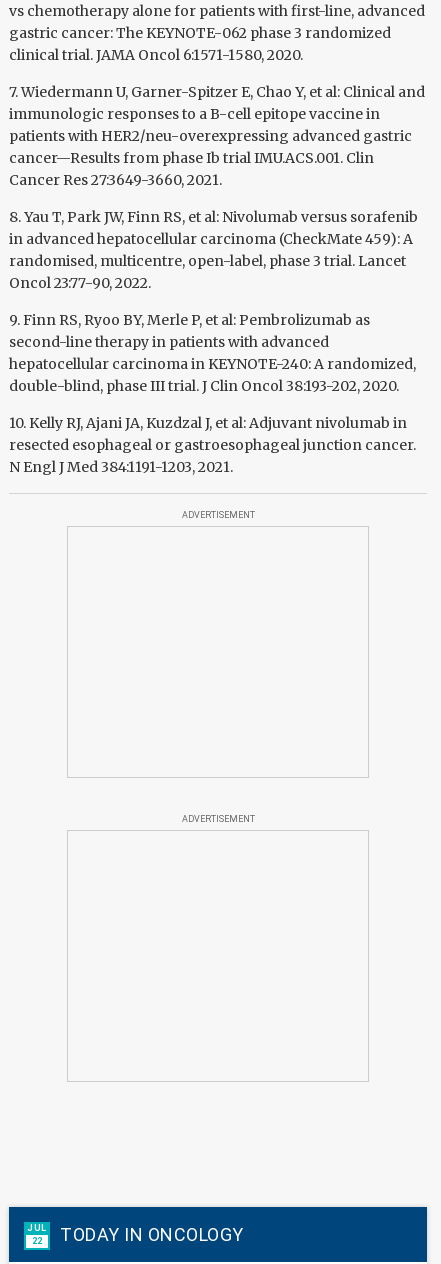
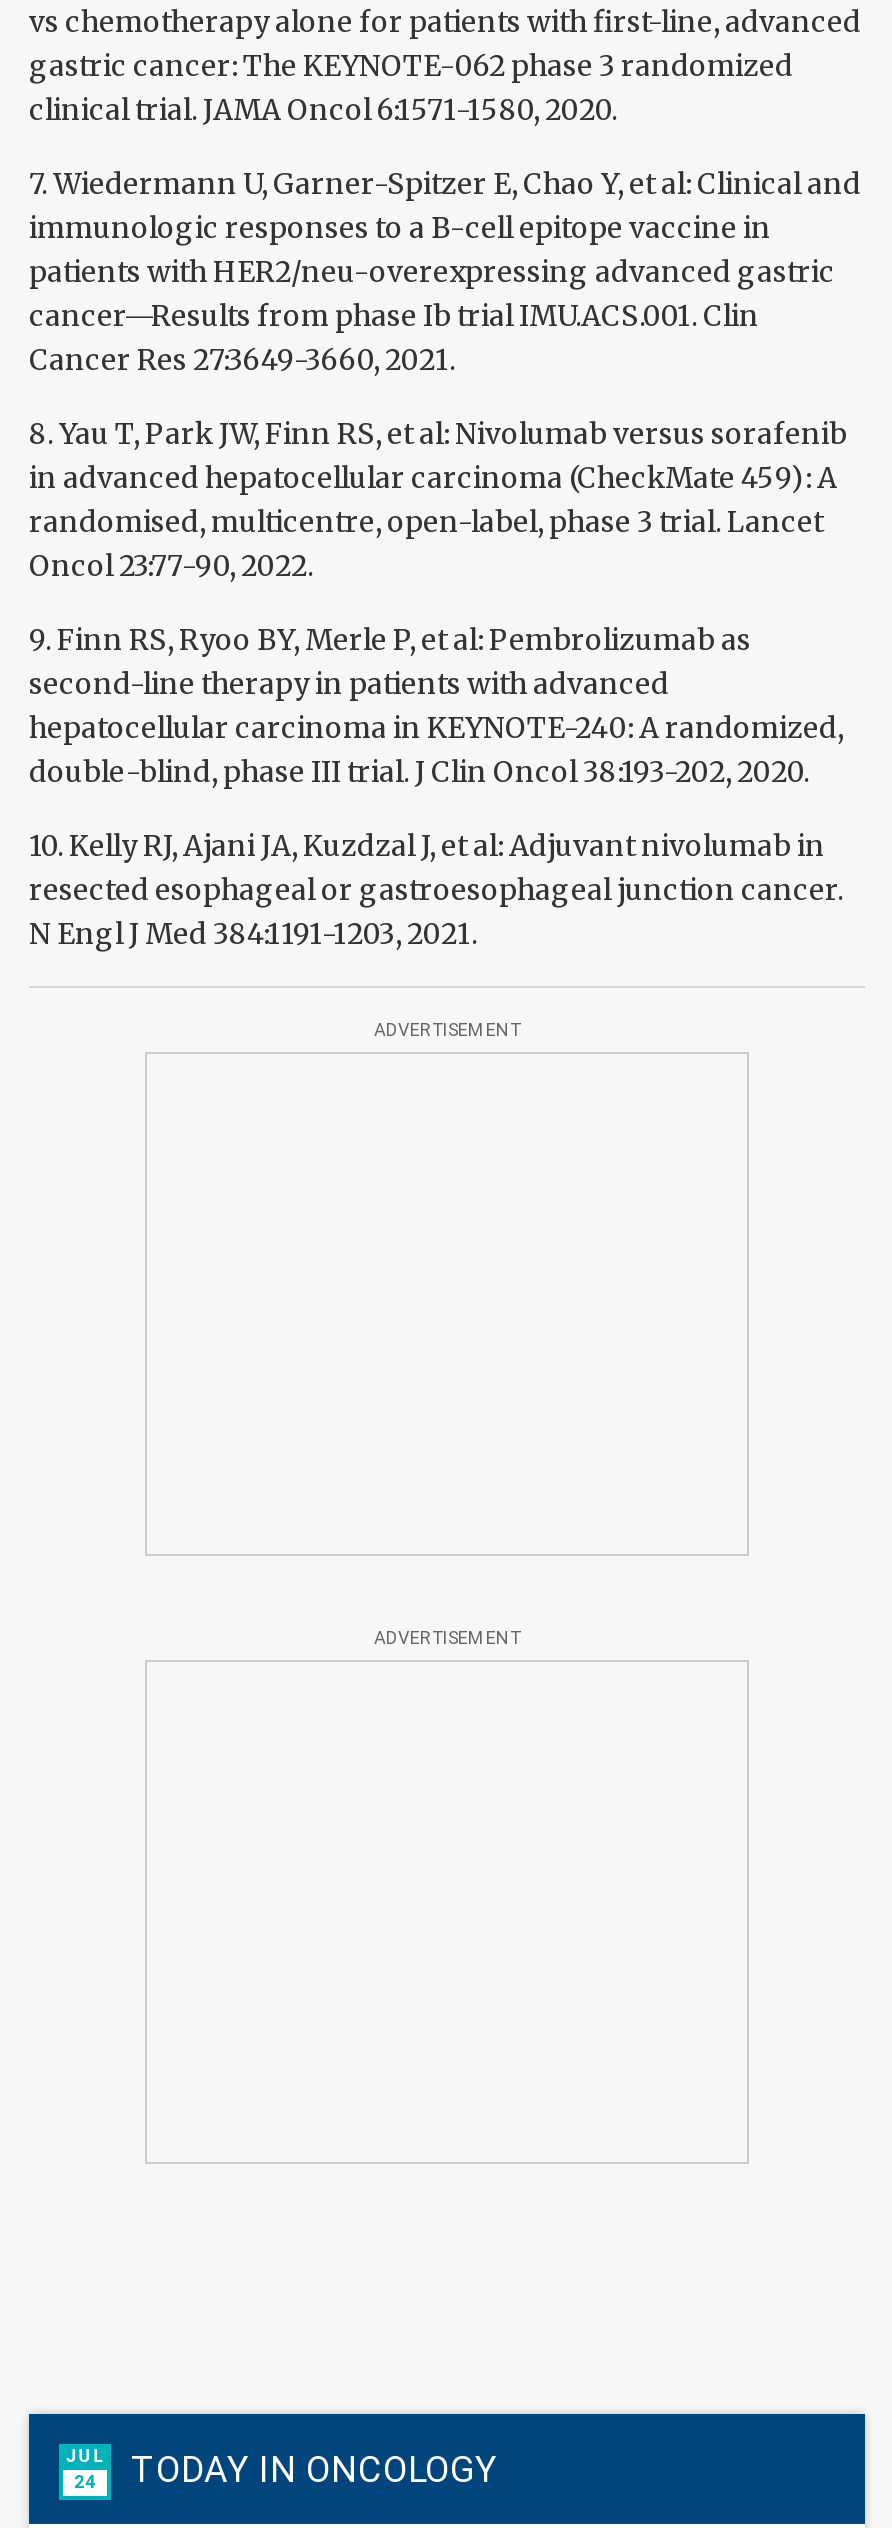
- JUL 22 TODAY IN ONCOLOGY
+ JUL 24 TODAY IN ONCOLOGY
